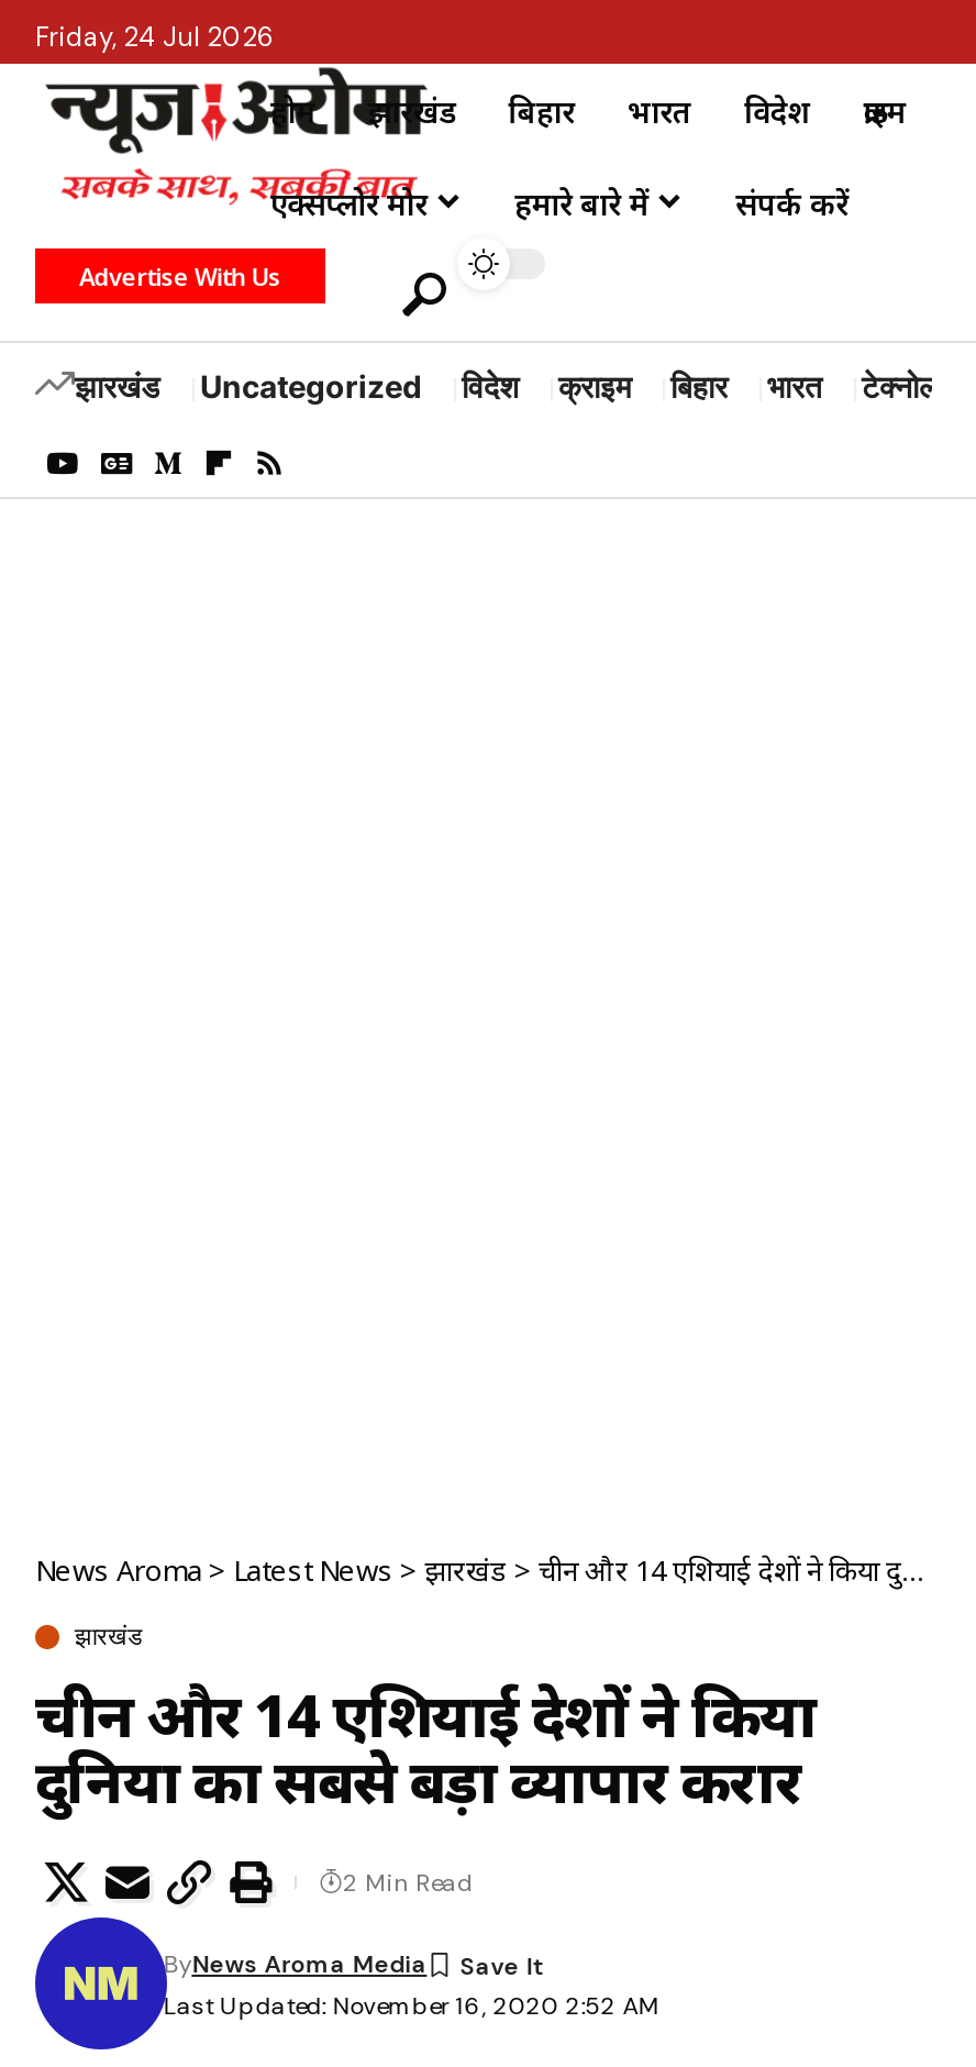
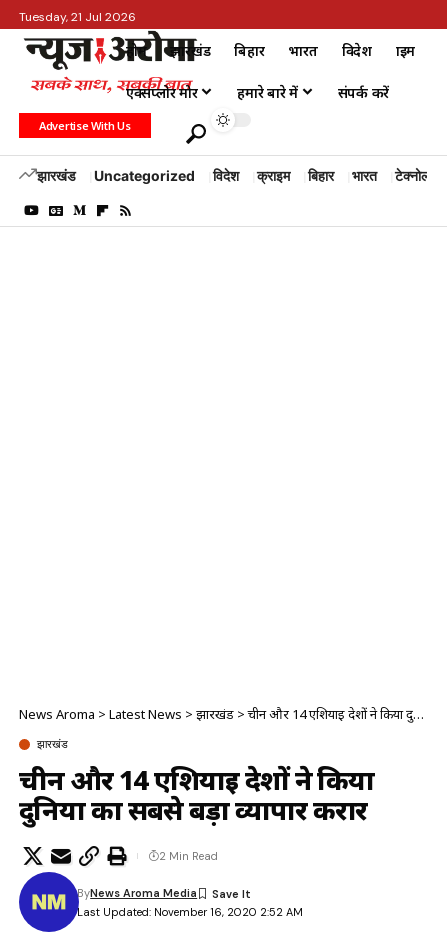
- Friday, 24 Jul 2026
+ Tuesday, 21 Jul 2026
